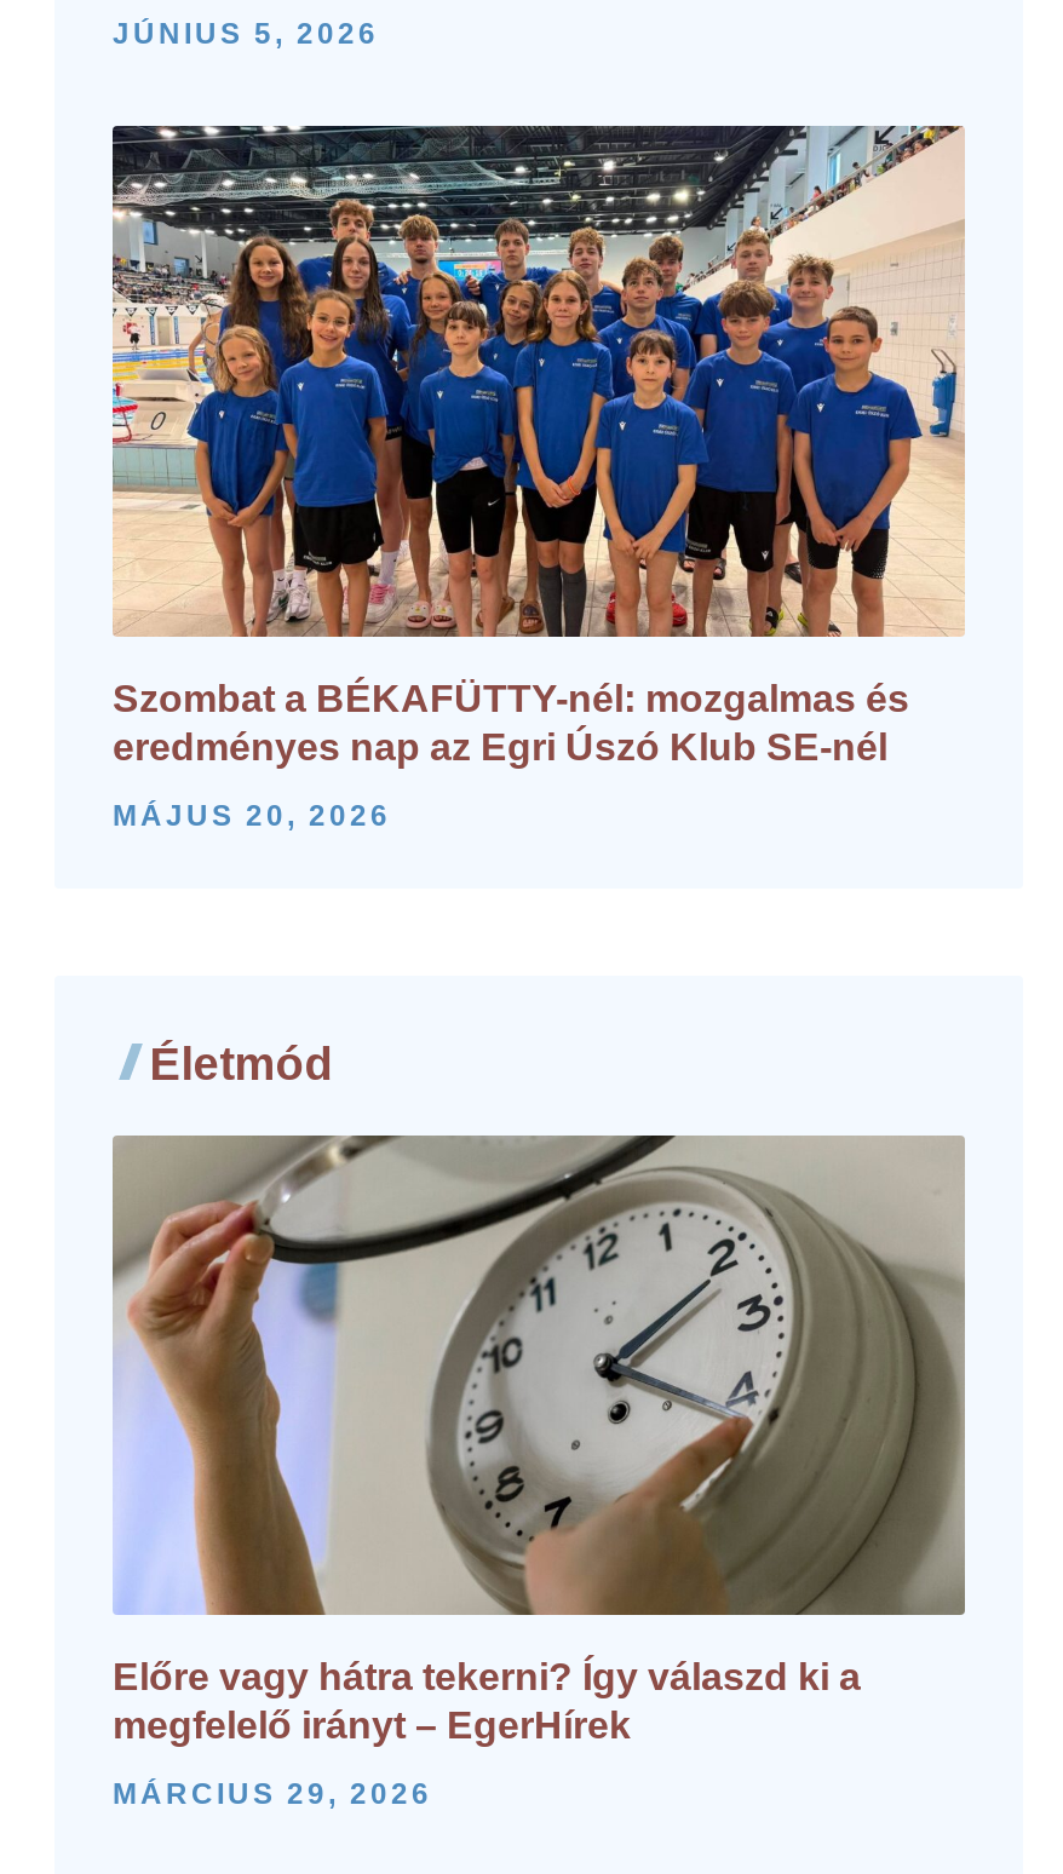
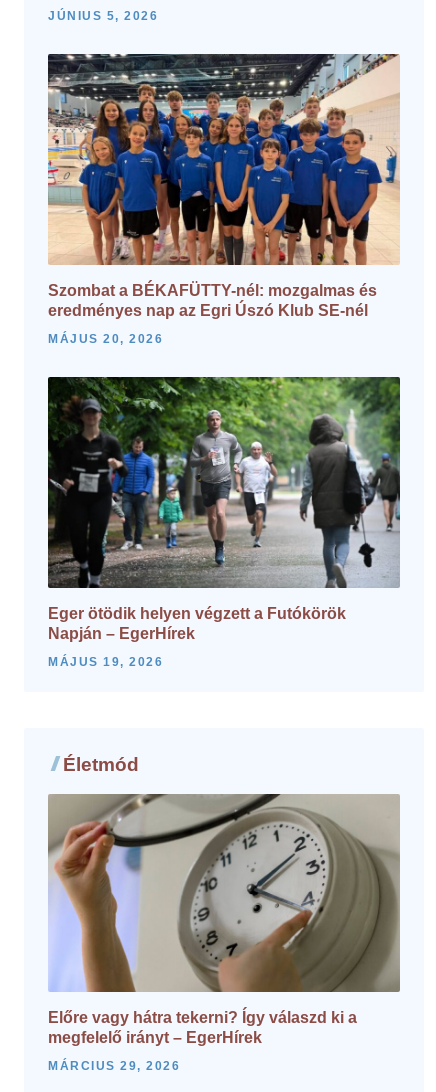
+ [image]
+ Eger ötödik helyen végzett a Futókörök
+ Napján – EgerHírek
+ MÁJUS 19, 2026
